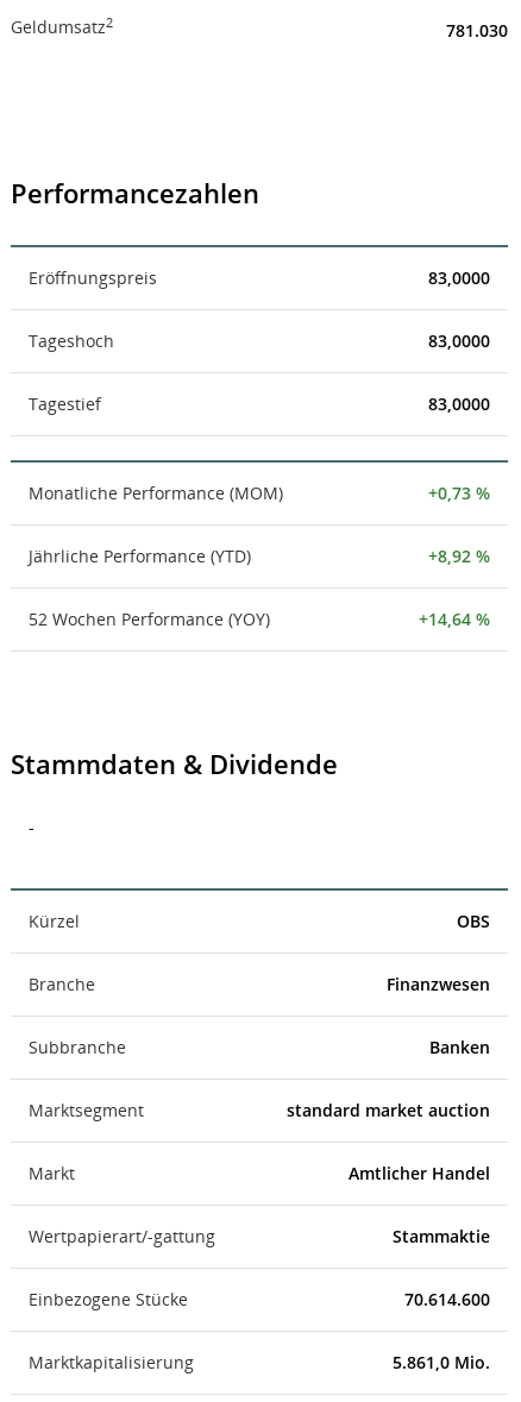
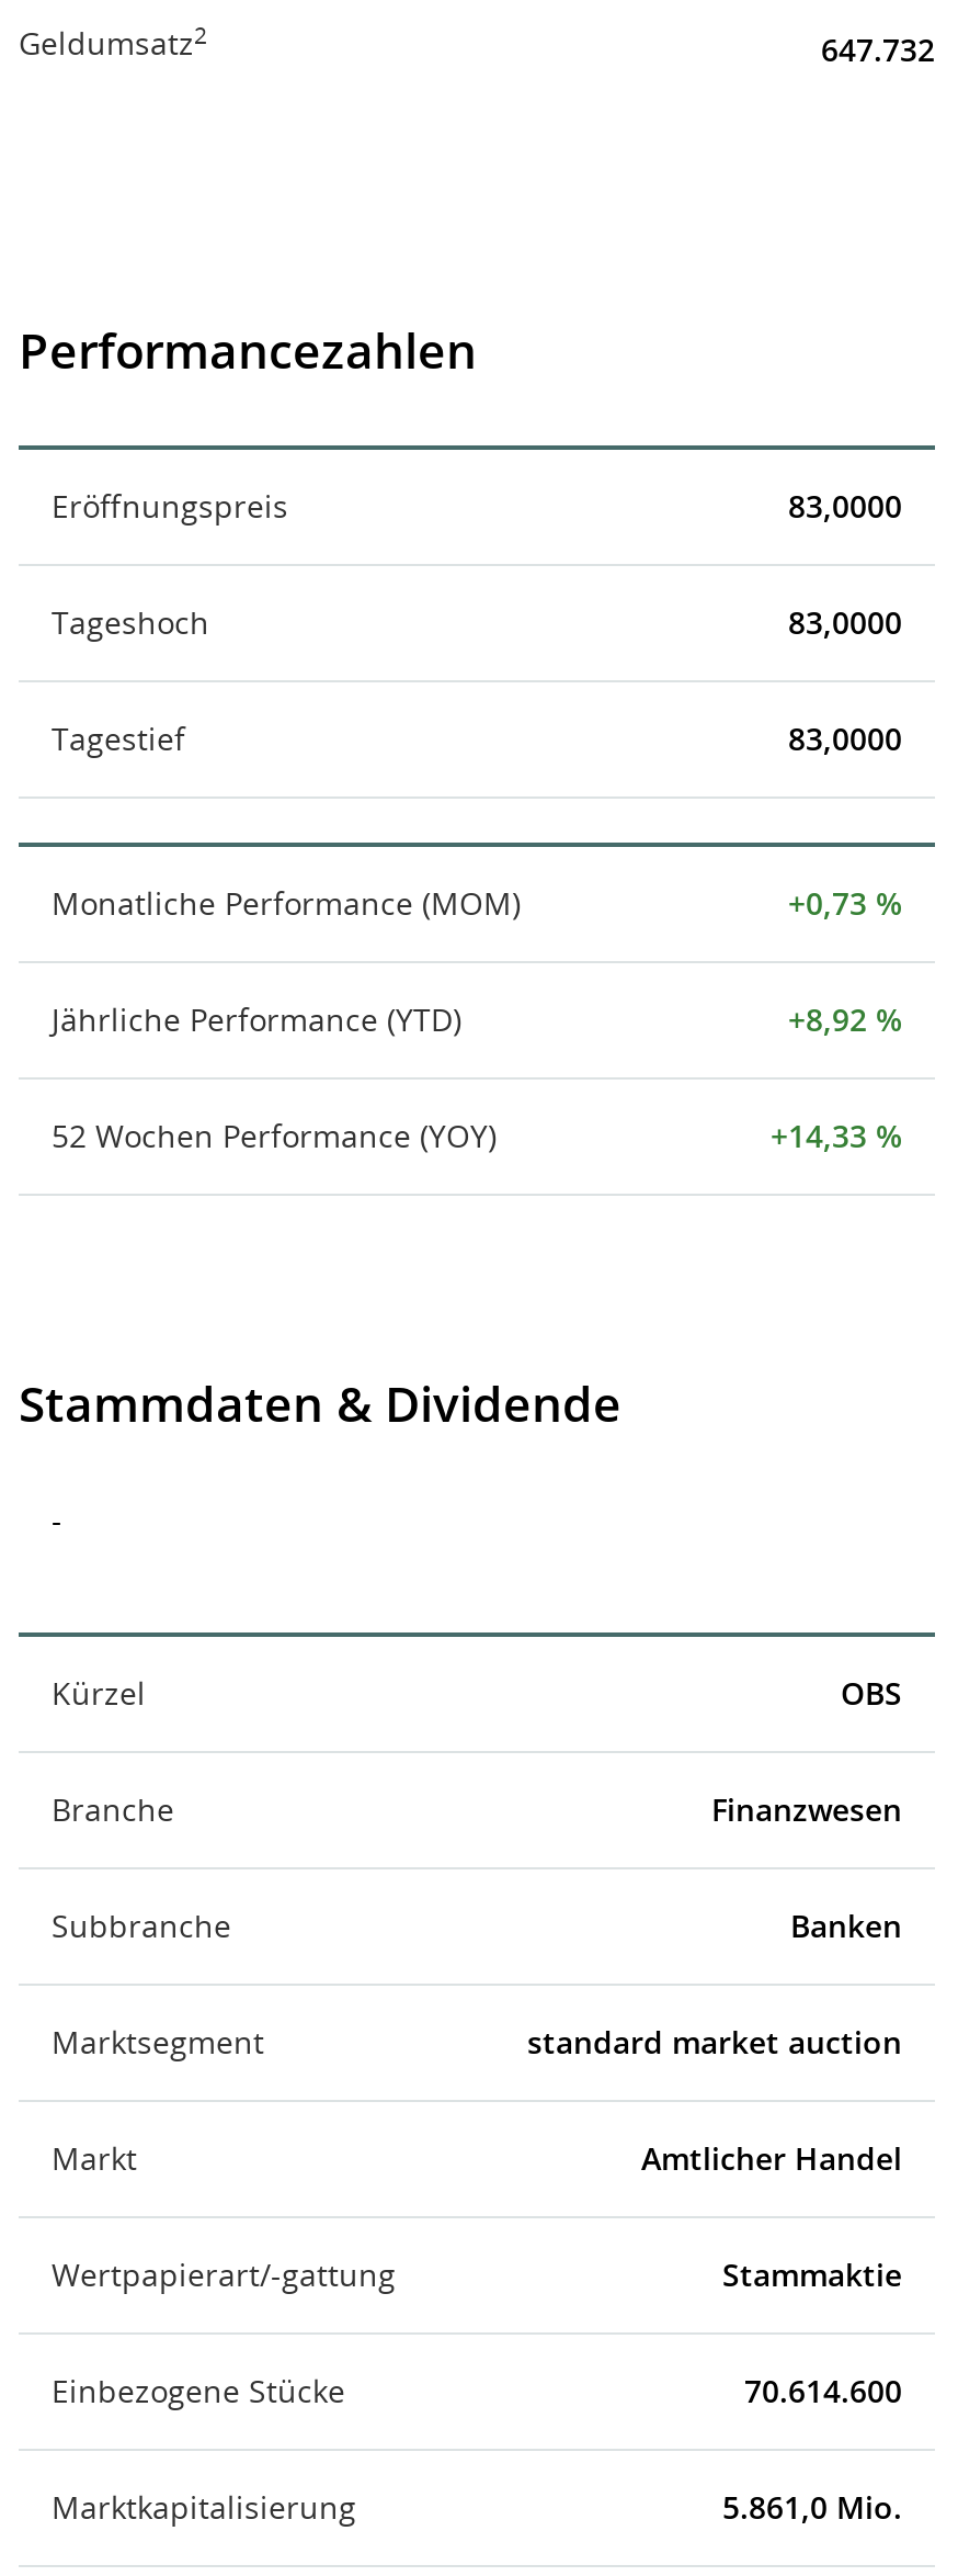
- 781.030
+ 647.732

- +14,64 %
+ +14,33 %
